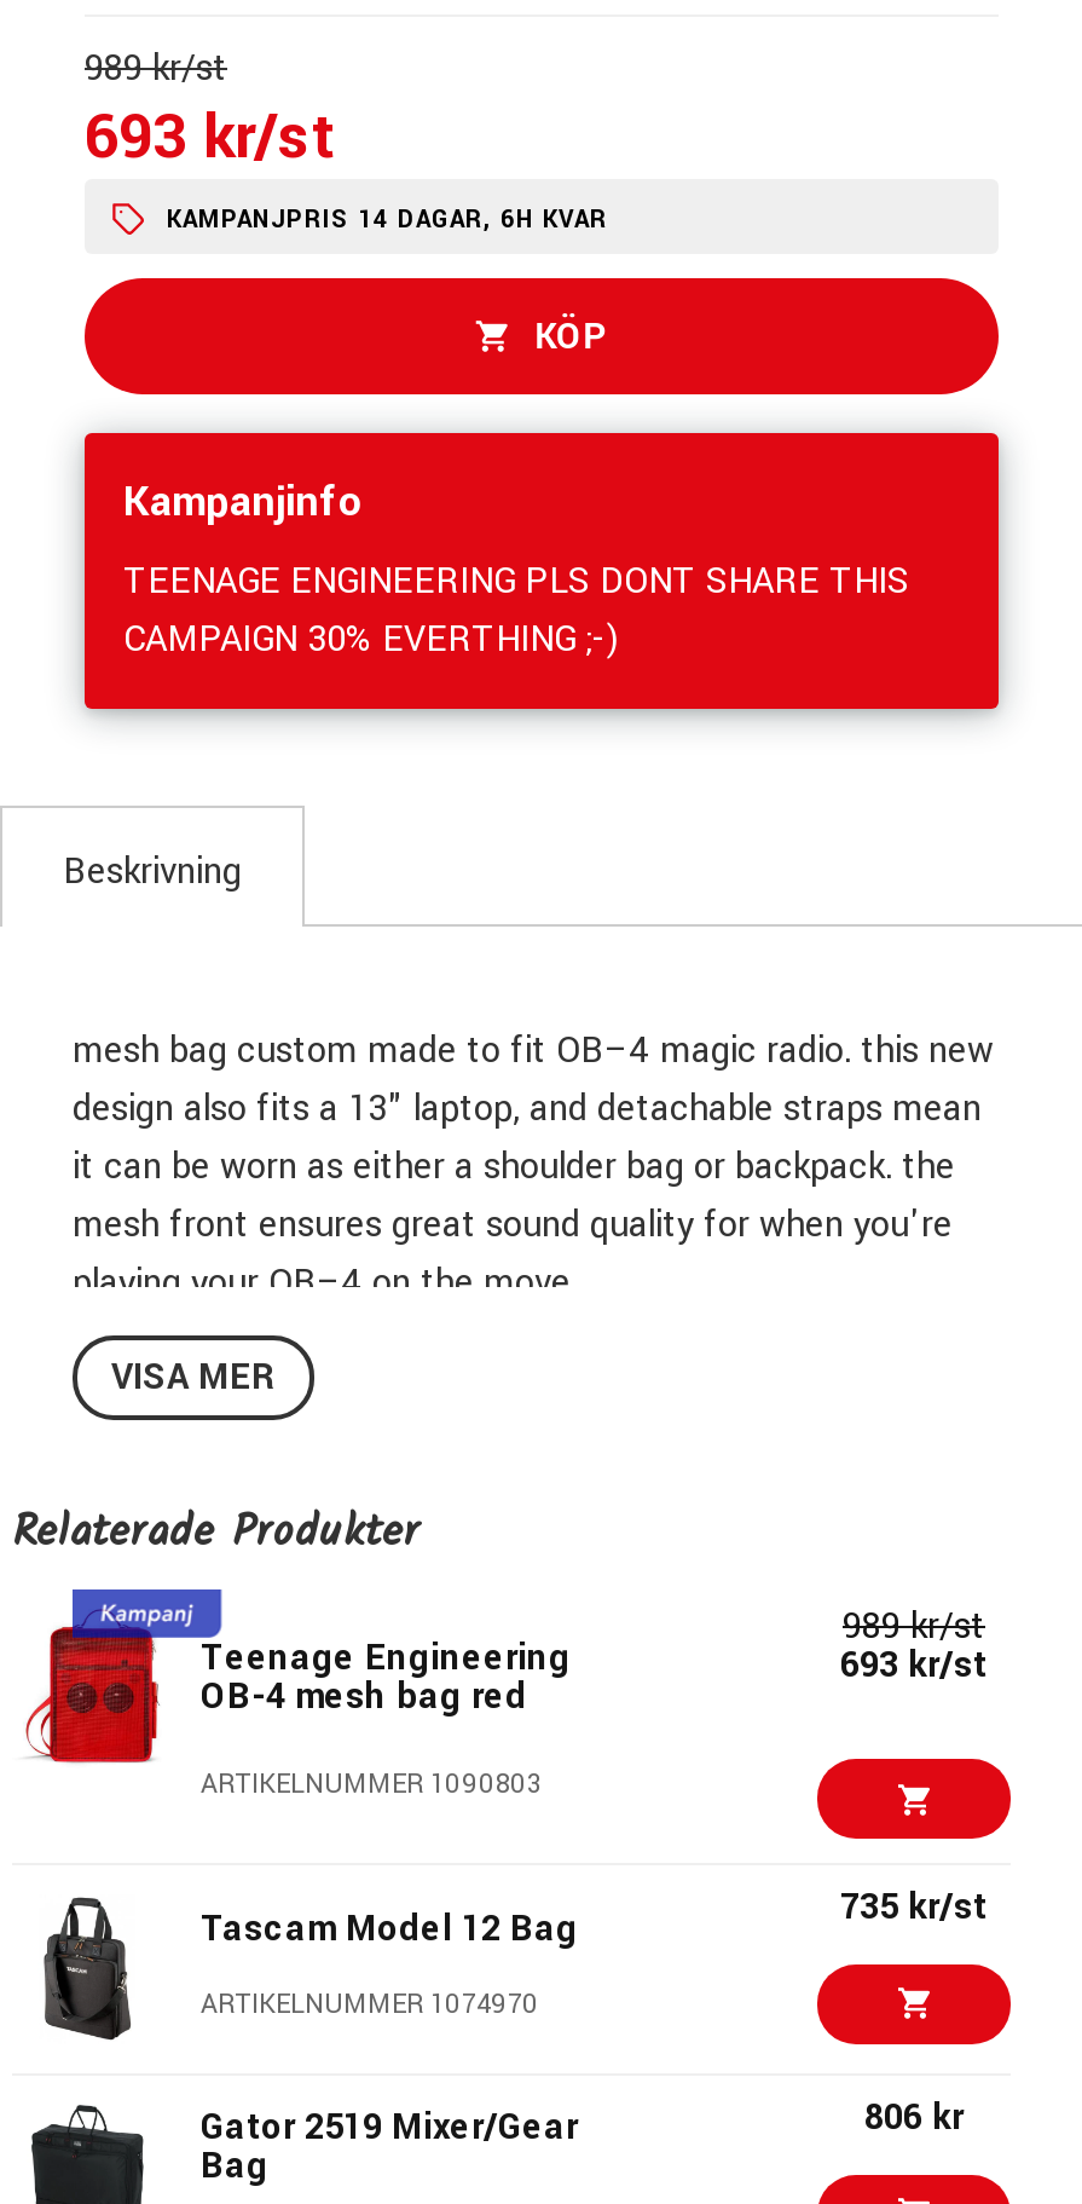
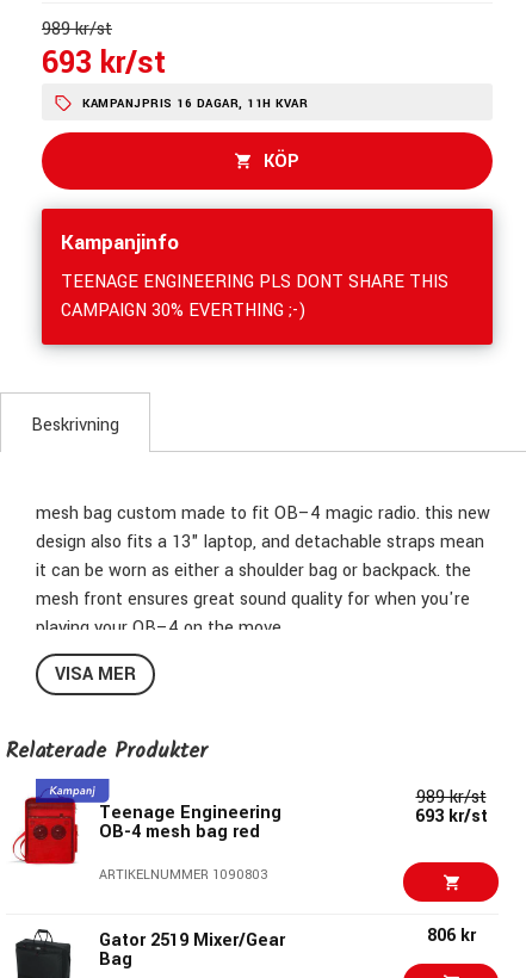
- KAMPANJPRIS 14 DAGAR, 6H KVAR
+ KAMPANJPRIS 16 DAGAR, 11H KVAR

- 735 kr/st

- [image]
- Tascam Model 12 Bag
- ARTIKELNUMMER 1074970
